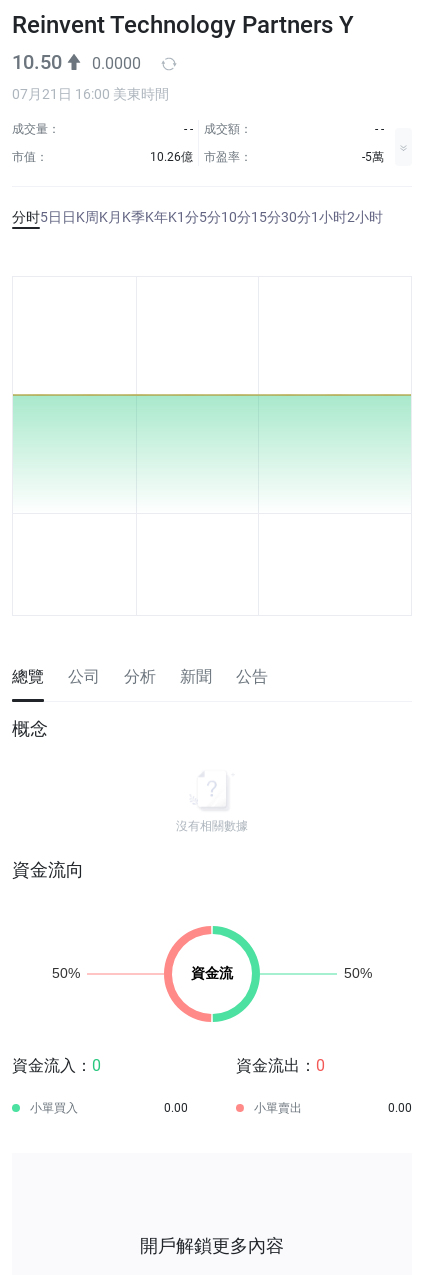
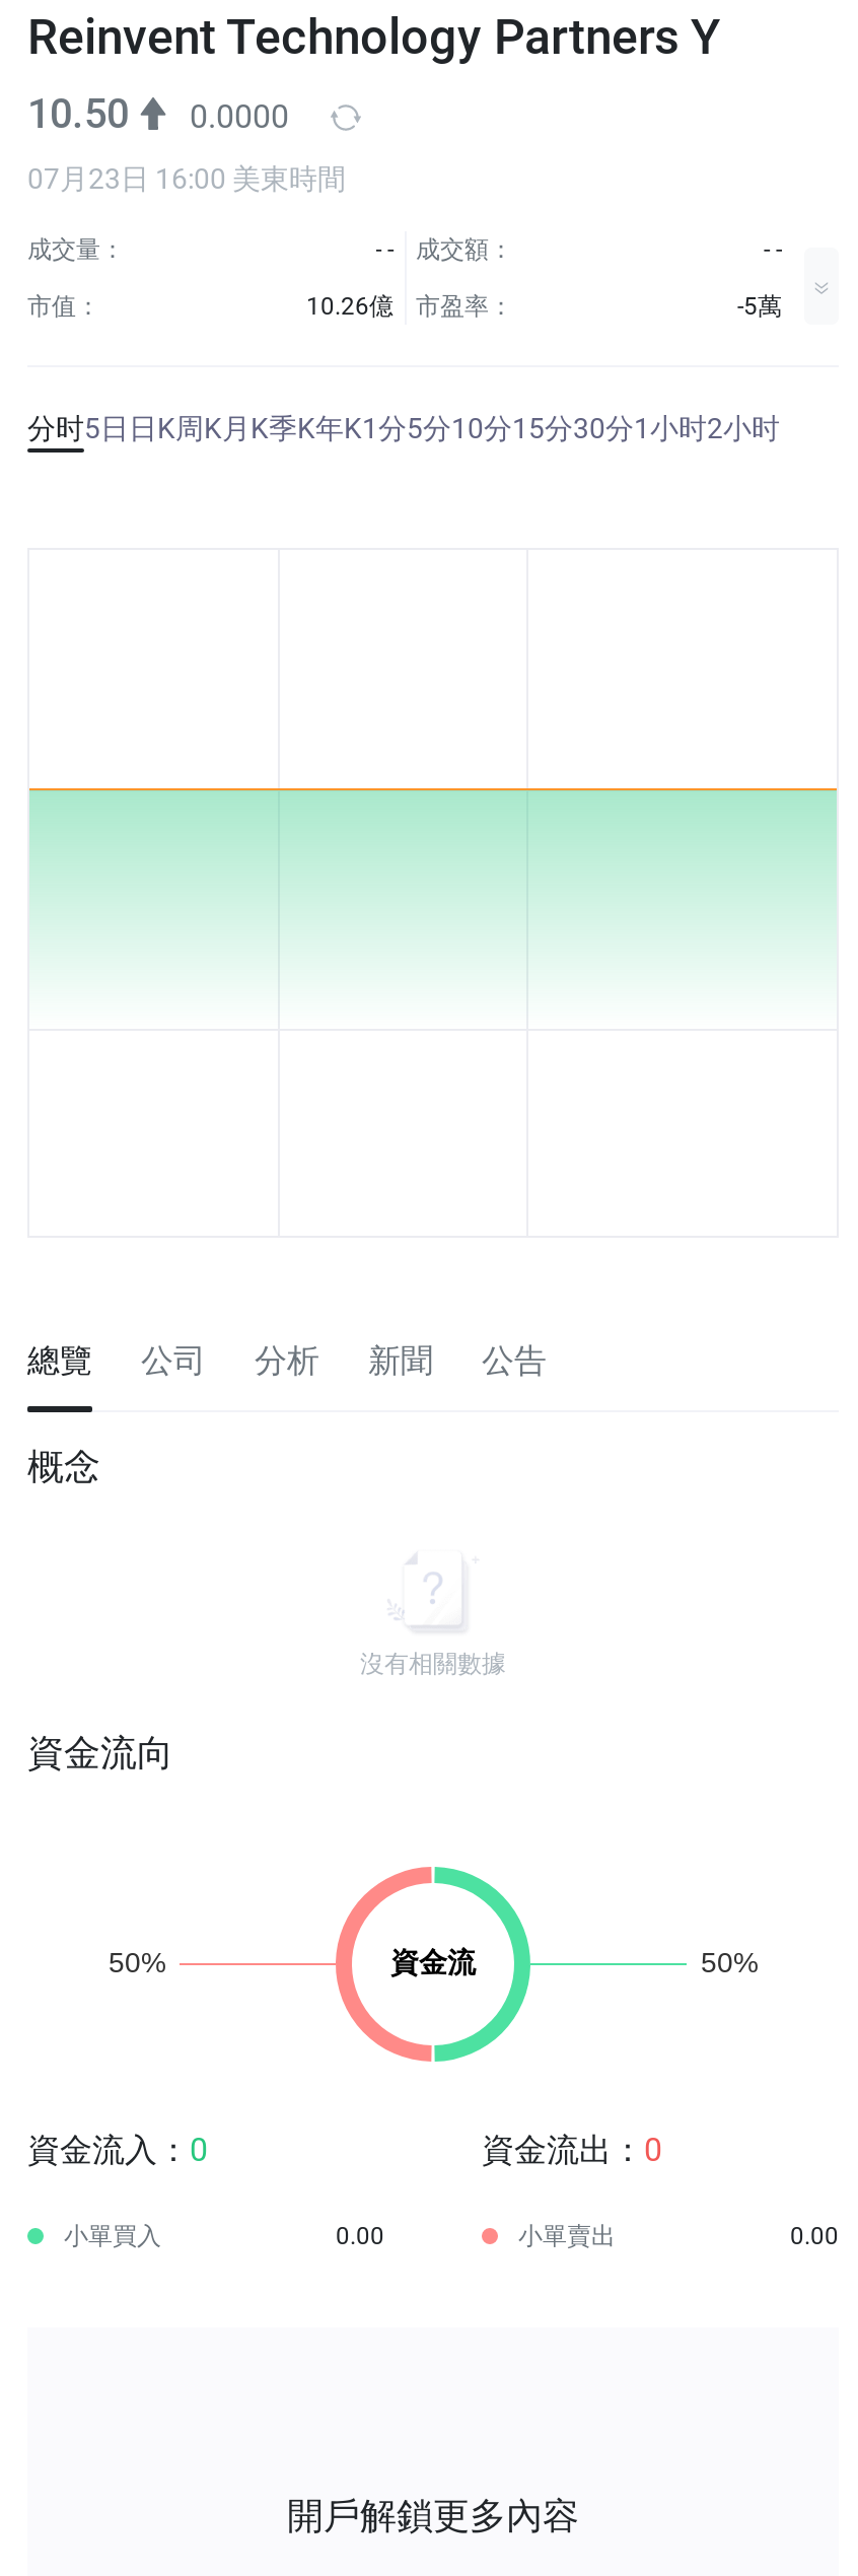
- 07月21日 16:00 美東時間
+ 07月23日 16:00 美東時間
